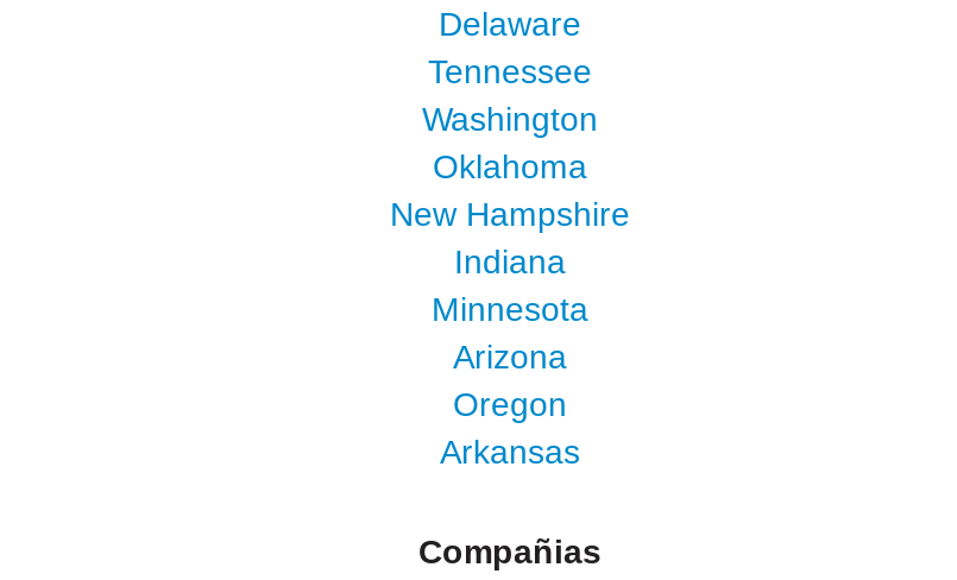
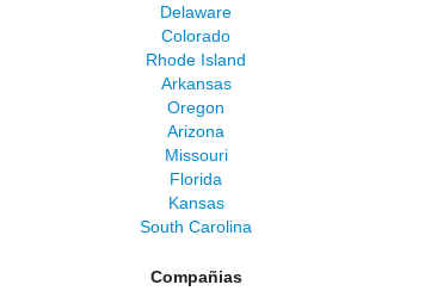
- Tennessee
- Washington
- Oklahoma
- New Hampshire
- Indiana
- Minnesota
+ Colorado
+ Rhode Island

moved down: Oregon | Arizona

moved up: Arkansas

+ Missouri
+ Florida
+ Kansas
+ South Carolina
